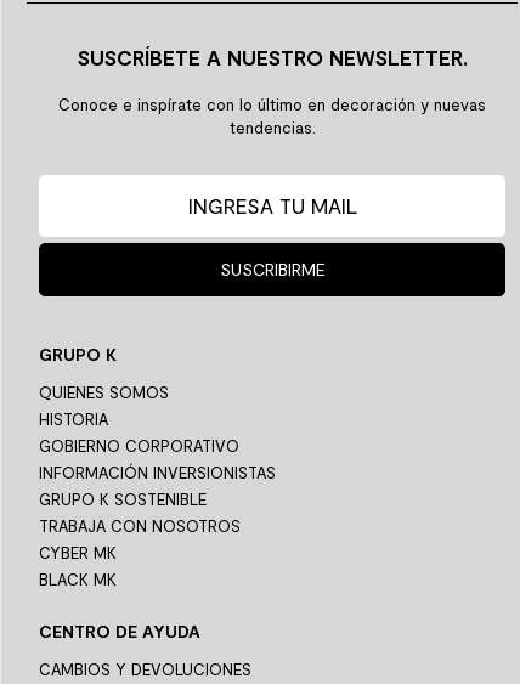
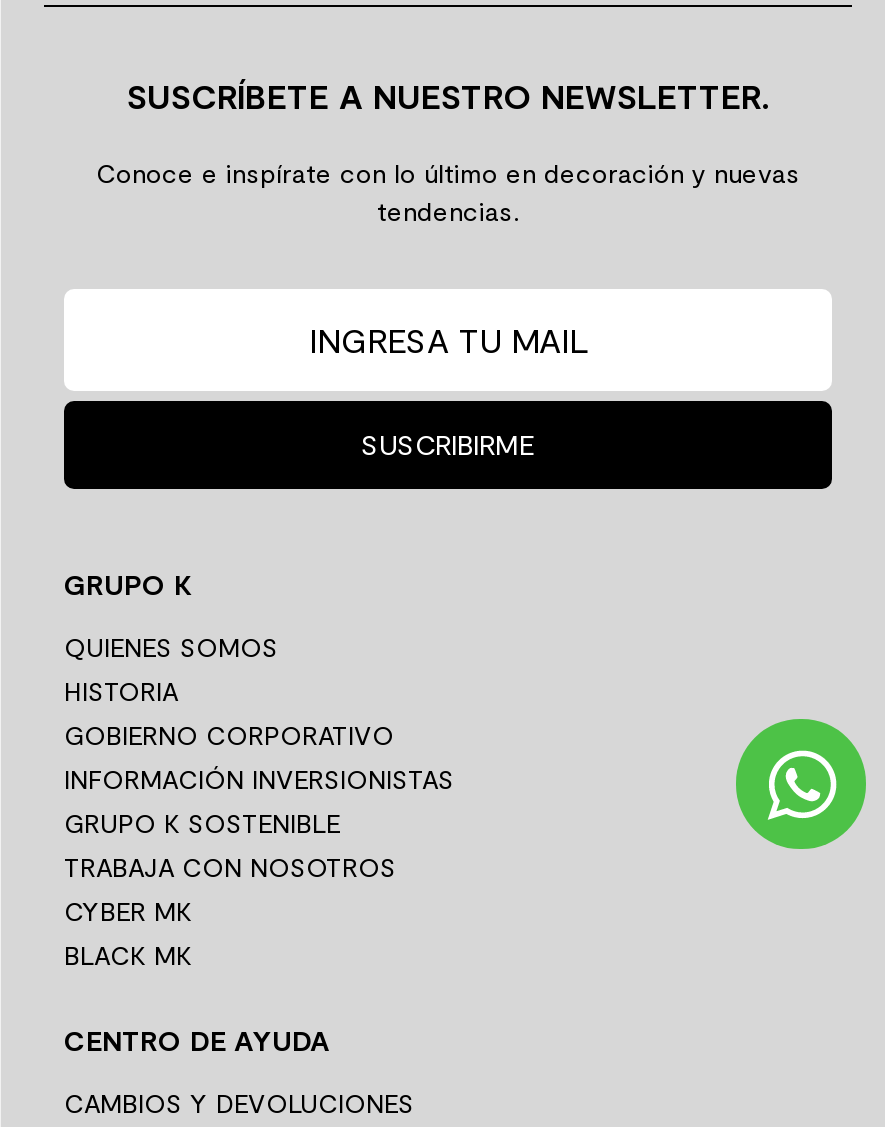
+ [image]
